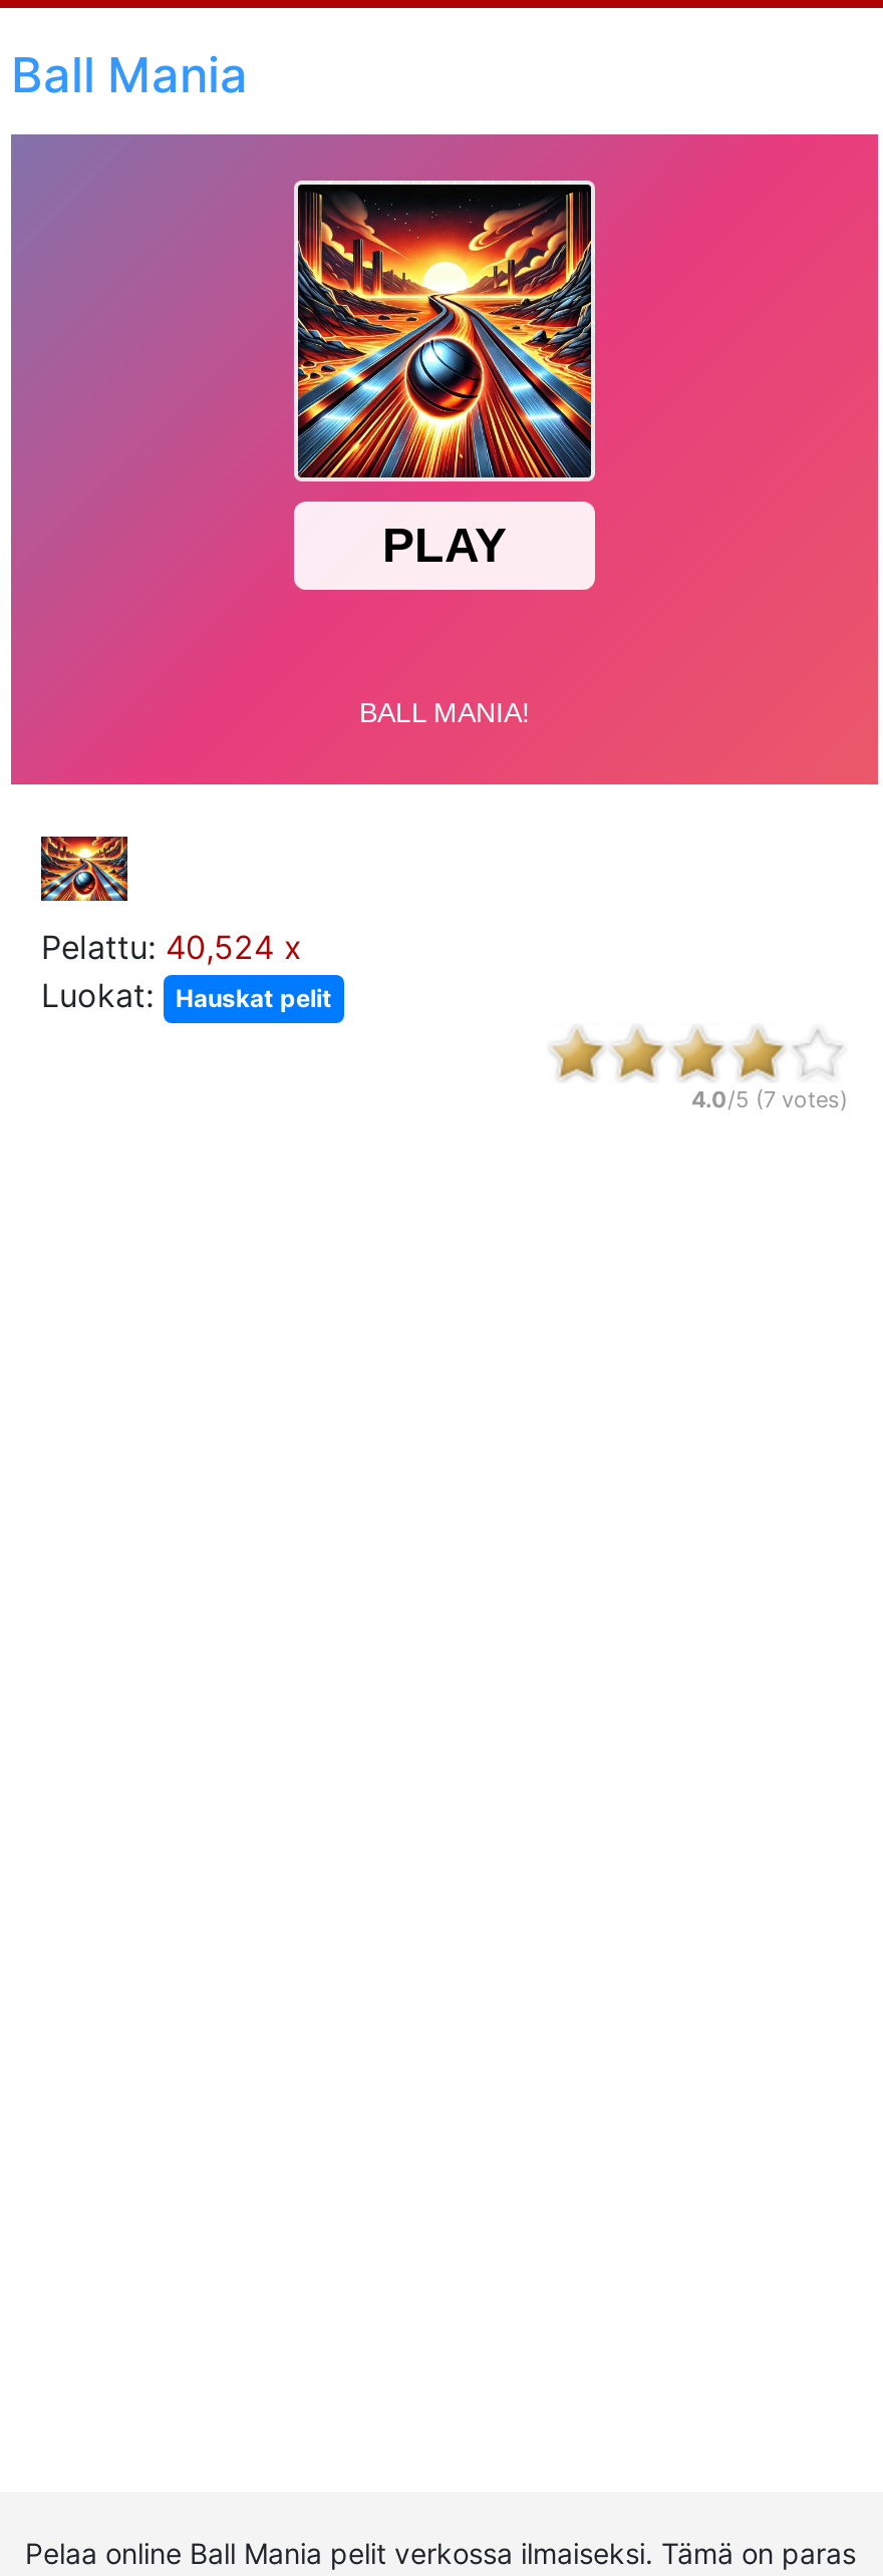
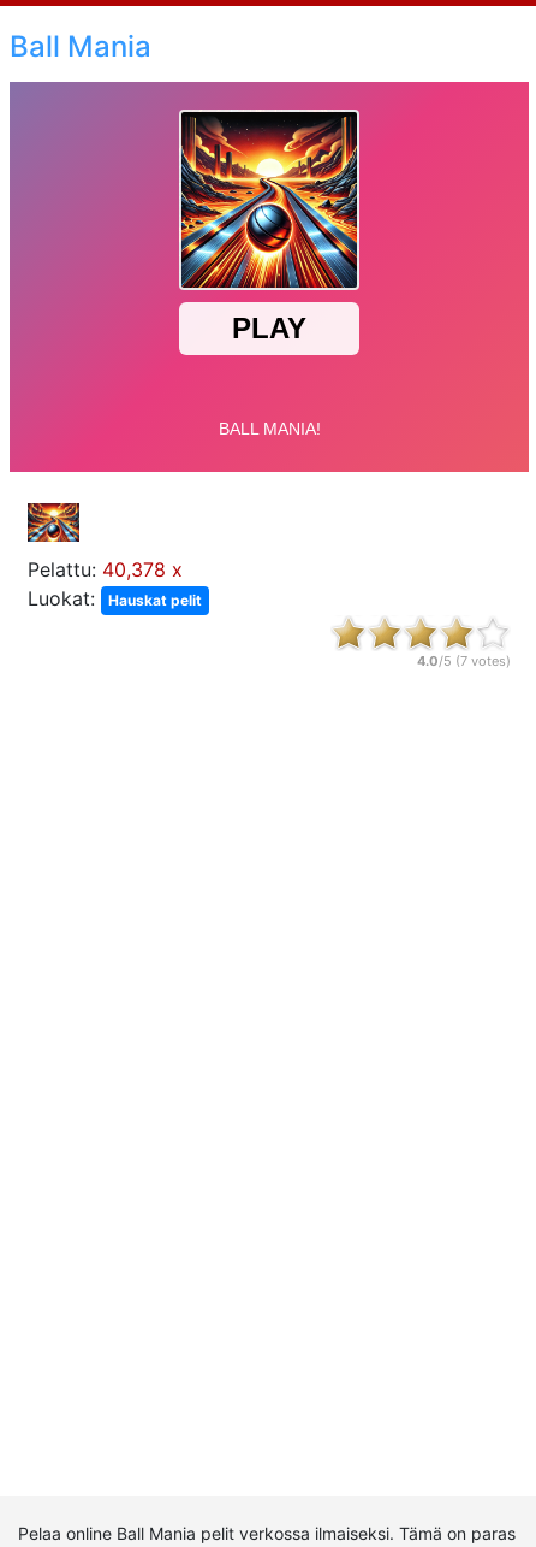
- Pelattu: 40,524 x
+ Pelattu: 40,378 x
